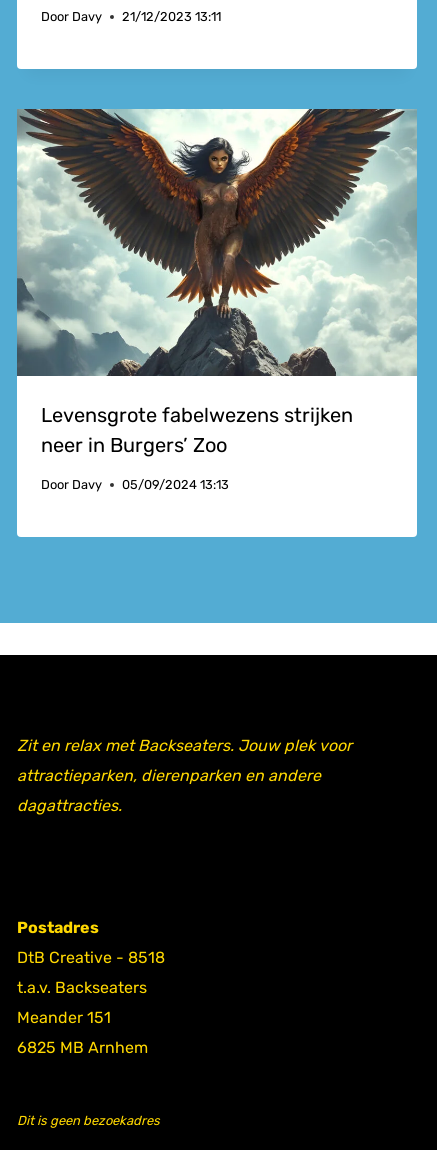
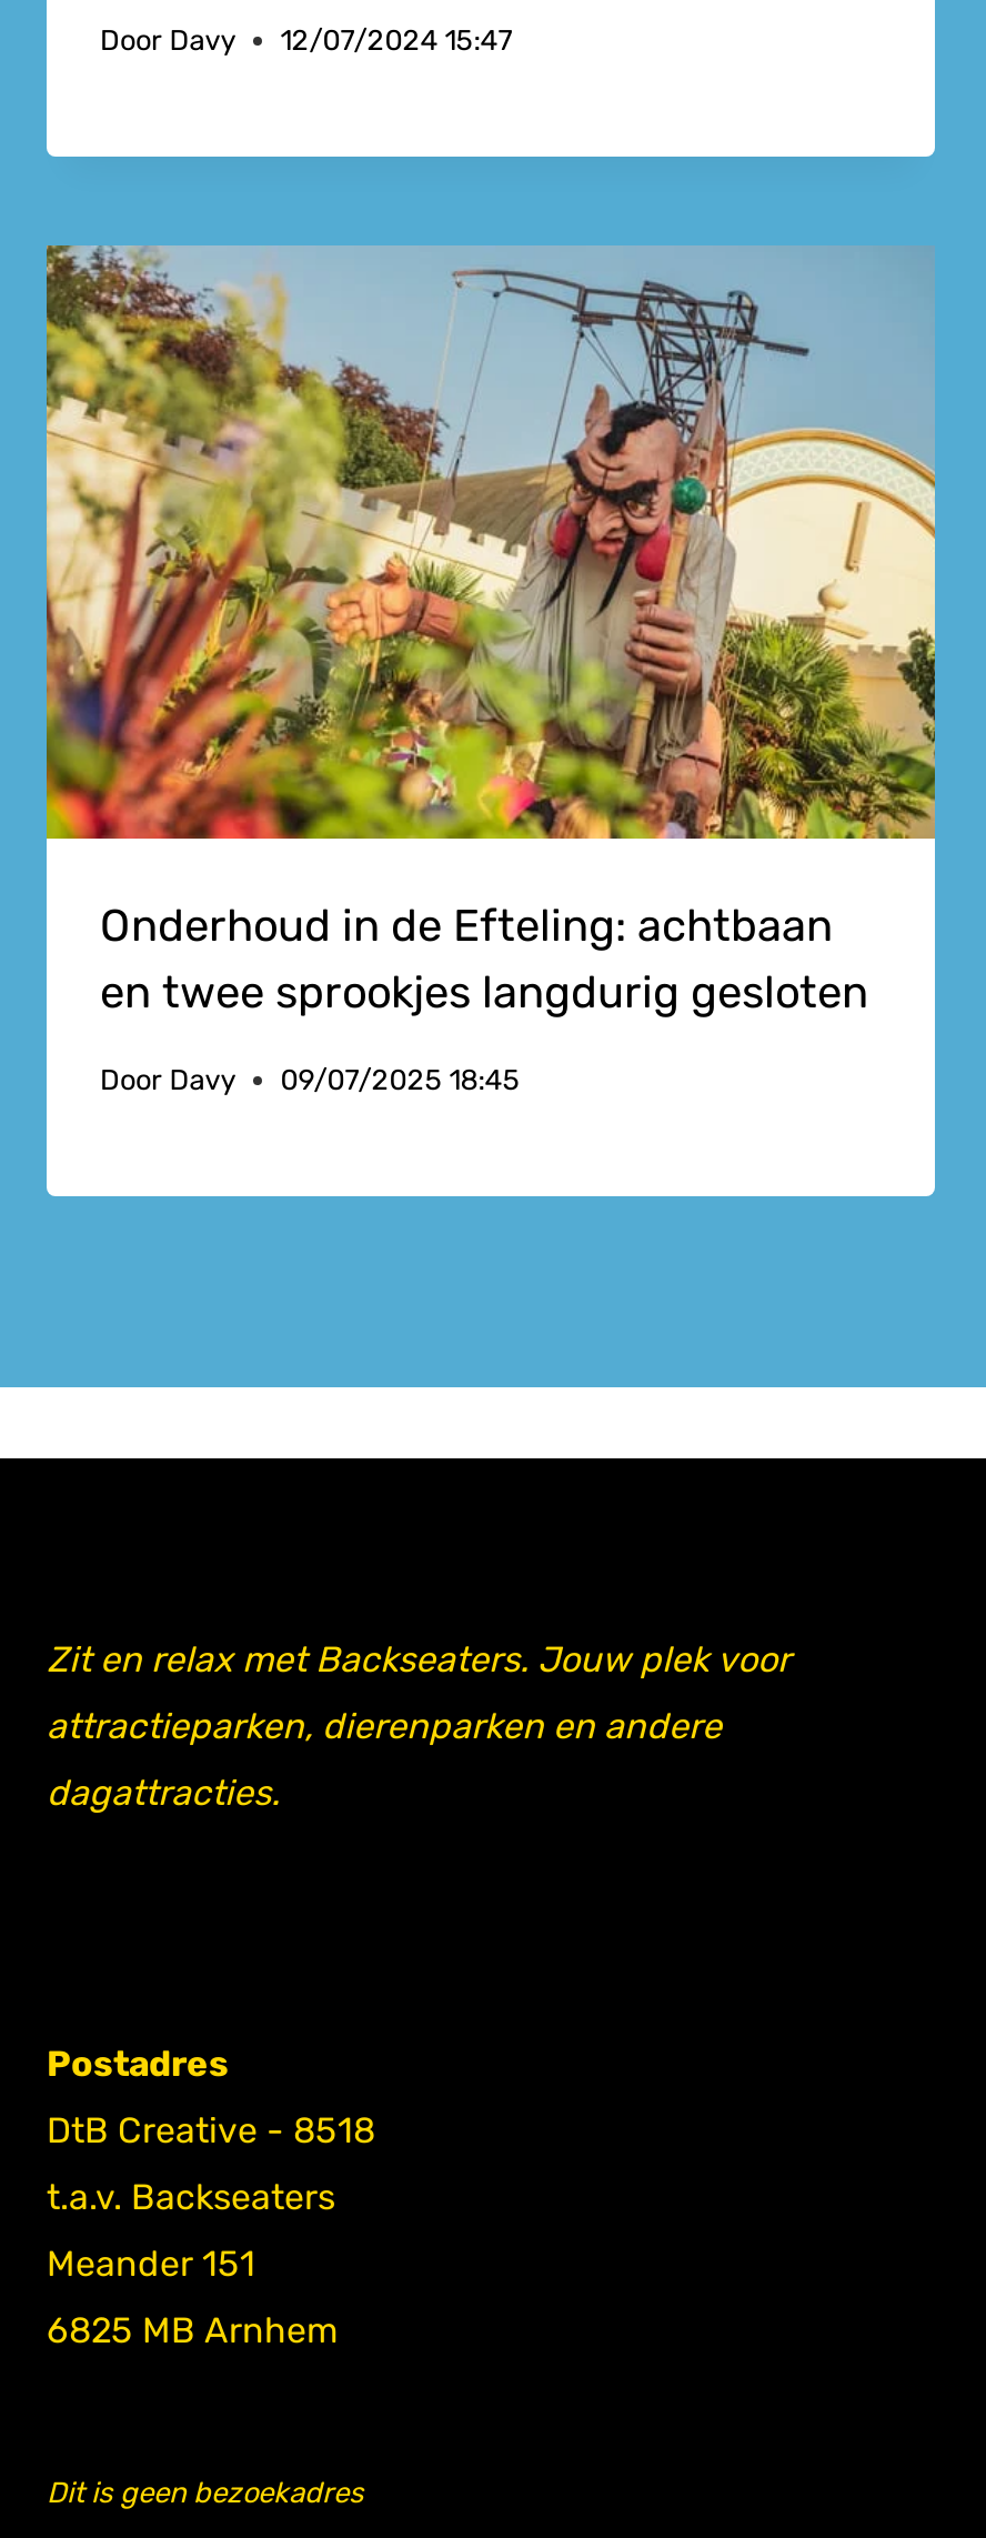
- Door Davy 21/12/2023 13:11
+ Door Davy 12/07/2024 15:47

- [image]
- Levensgrote fabelwezens strijken
- neer in Burgers’ Zoo
+ [image]
+ Onderhoud in de Efteling: achtbaan
+ en twee sprookjes langdurig gesloten

- Door Davy 05/09/2024 13:13
+ Door Davy 09/07/2025 18:45
